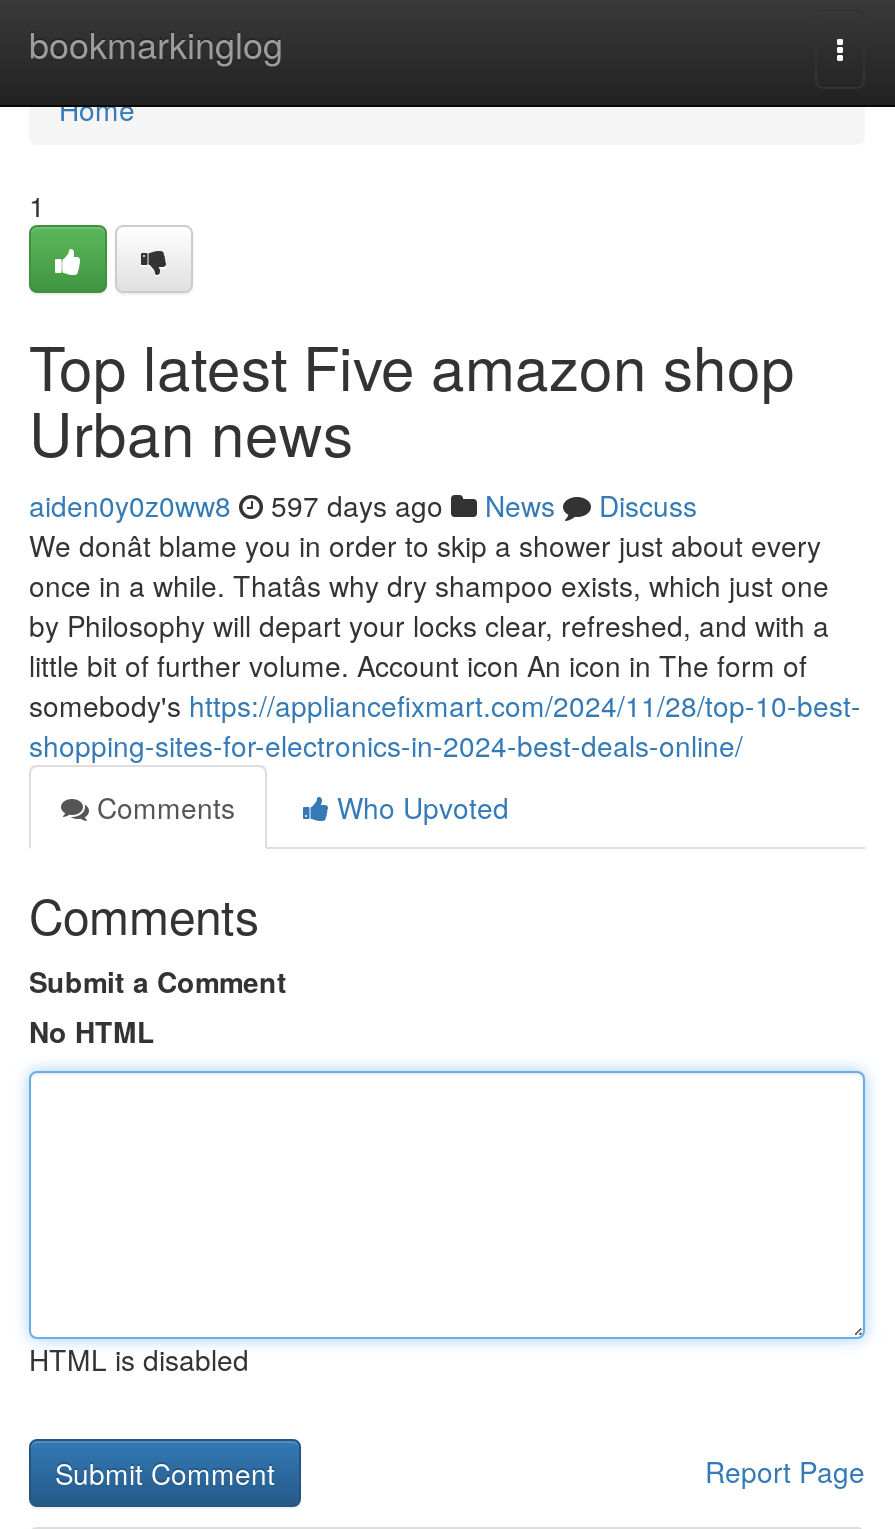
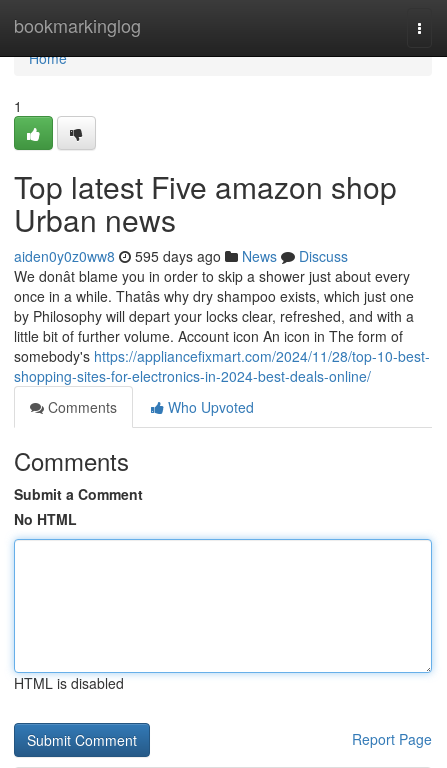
- aiden0y0z0ww8 597 days ago News Discuss
+ aiden0y0z0ww8 595 days ago News Discuss
